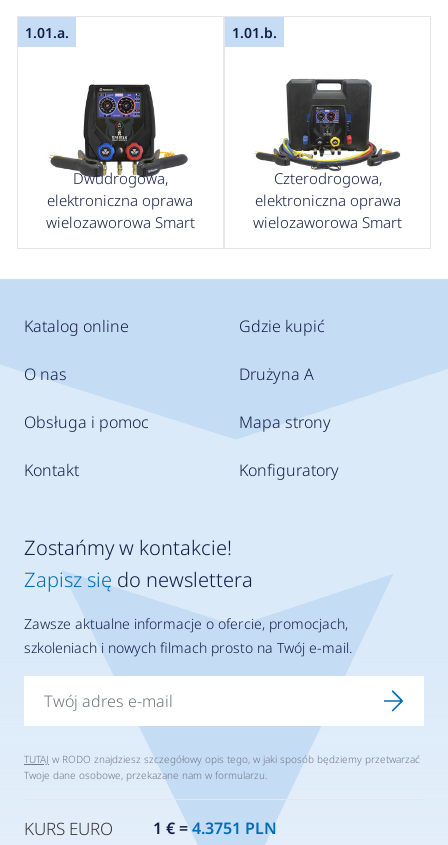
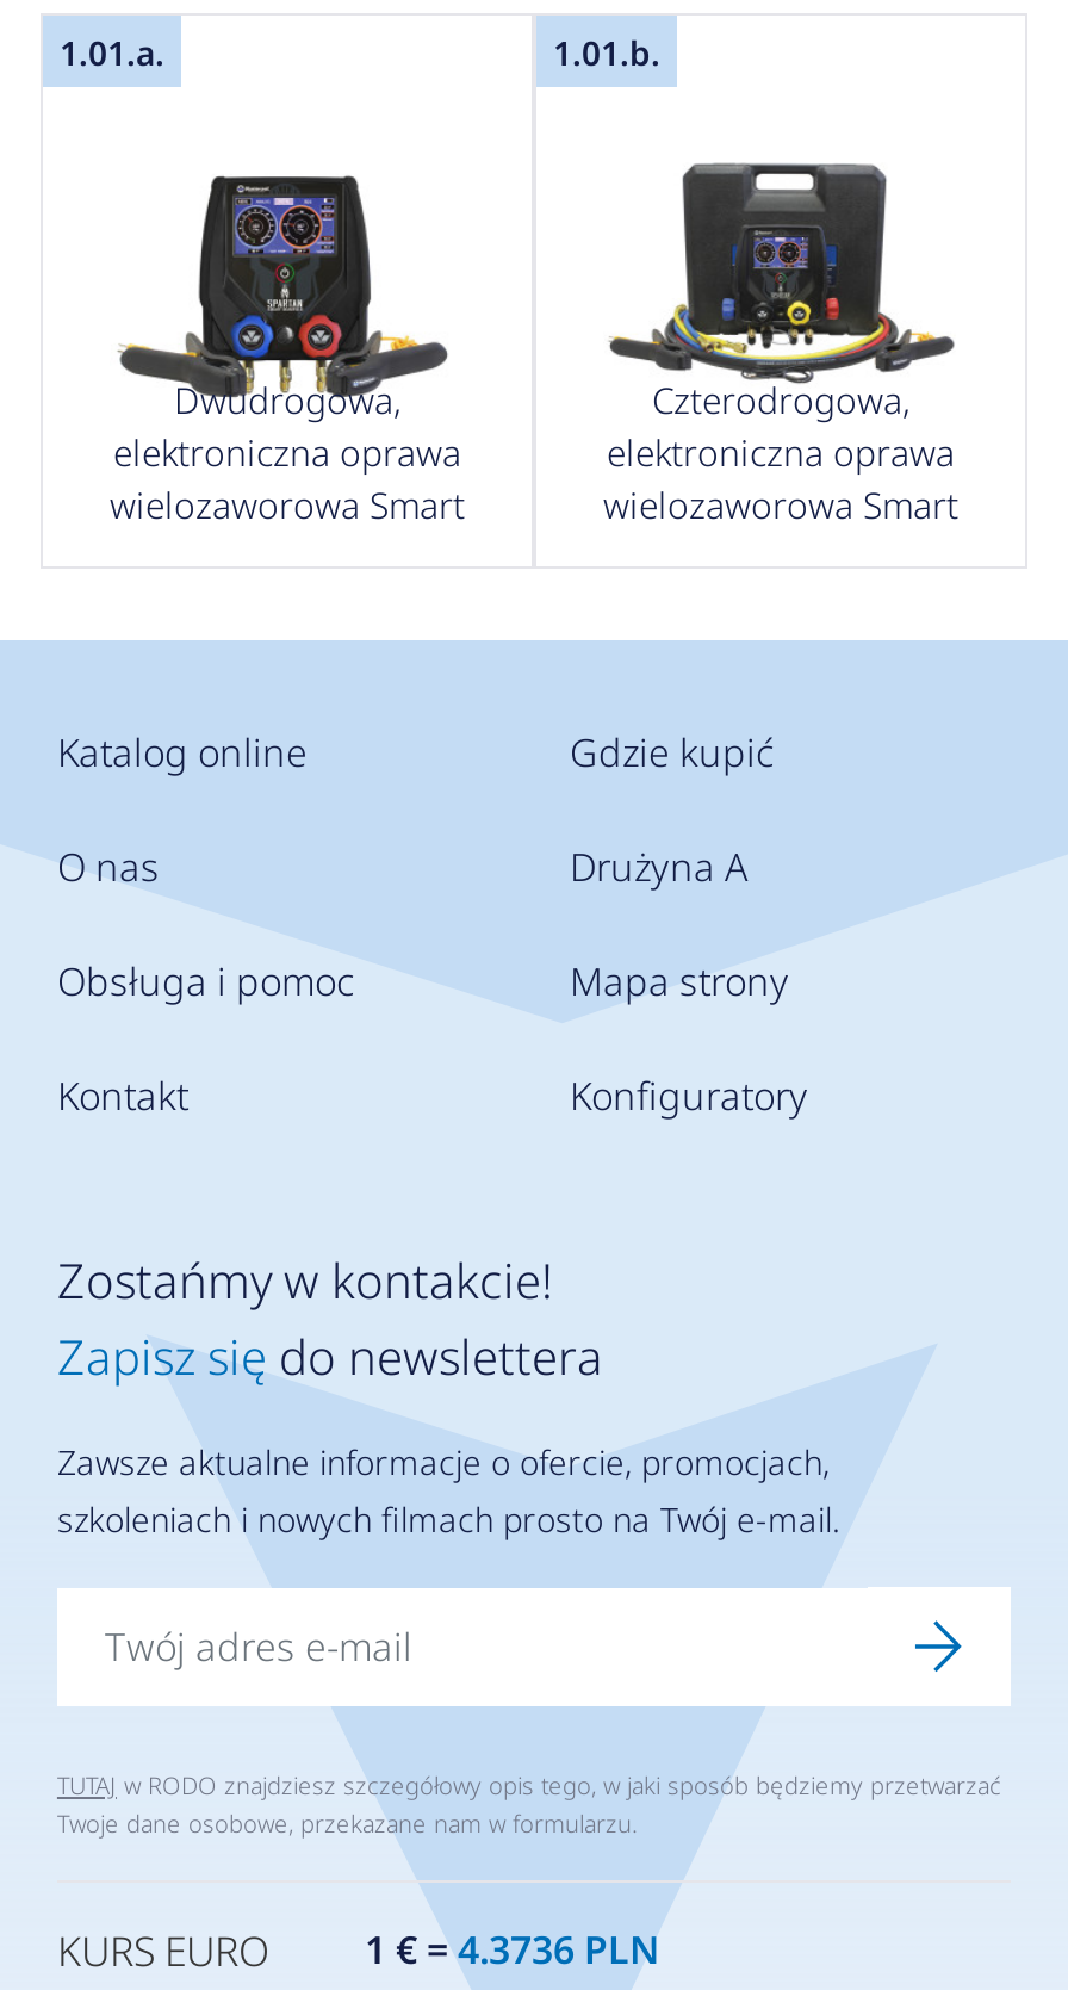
- KURS EURO 1 € = 4.3751 PLN
+ KURS EURO 1 € = 4.3736 PLN
